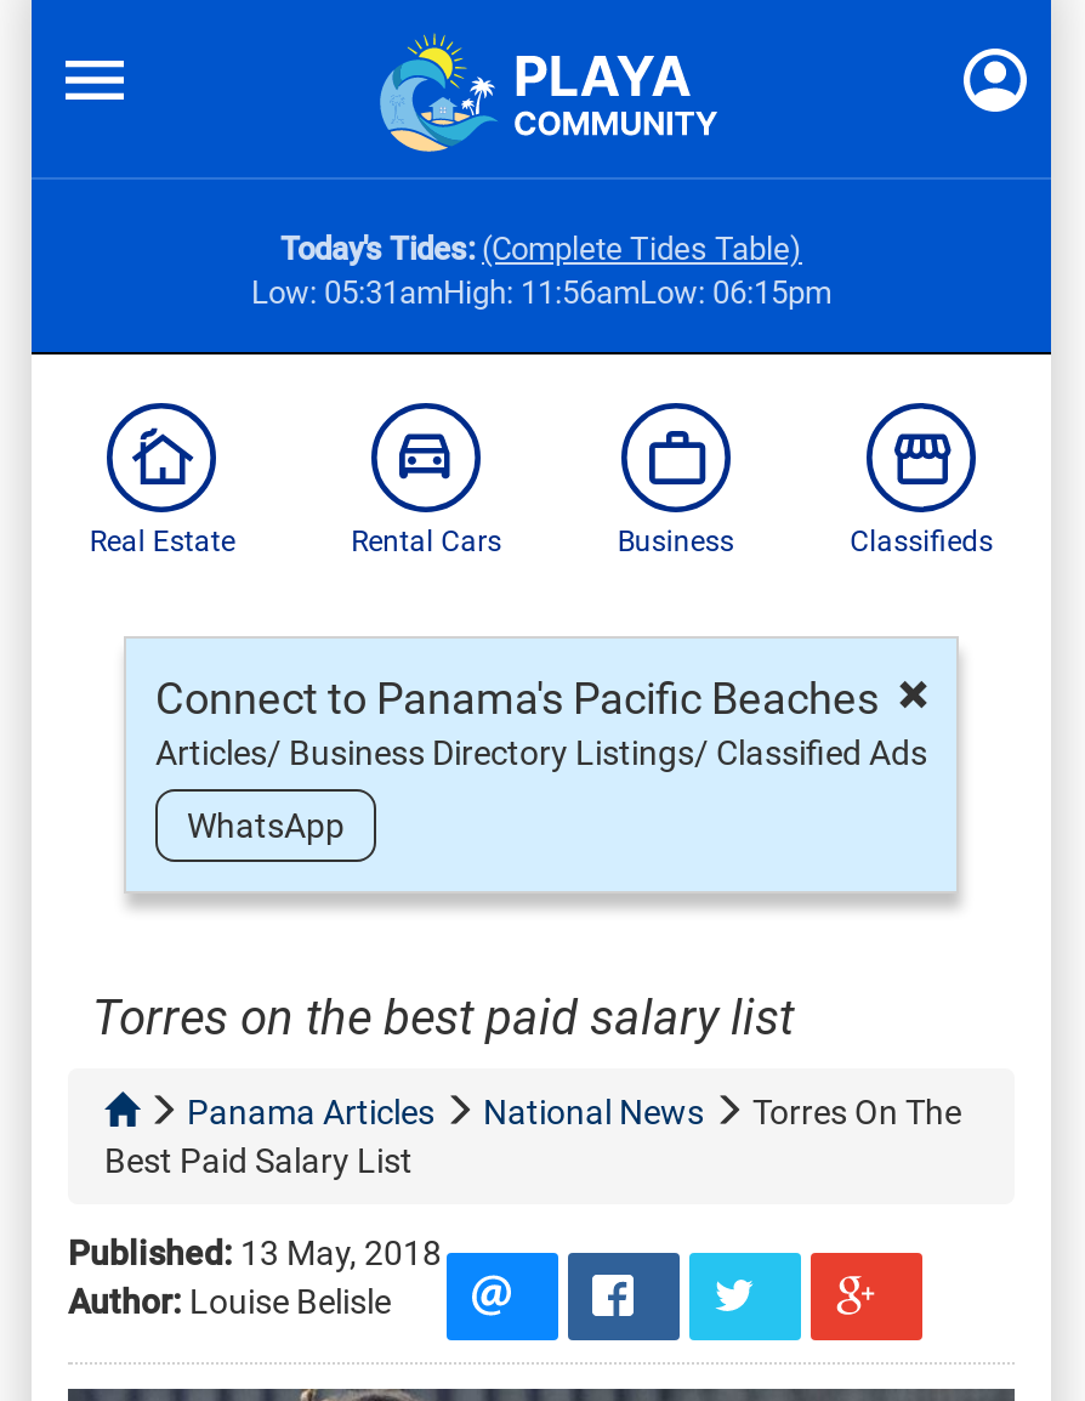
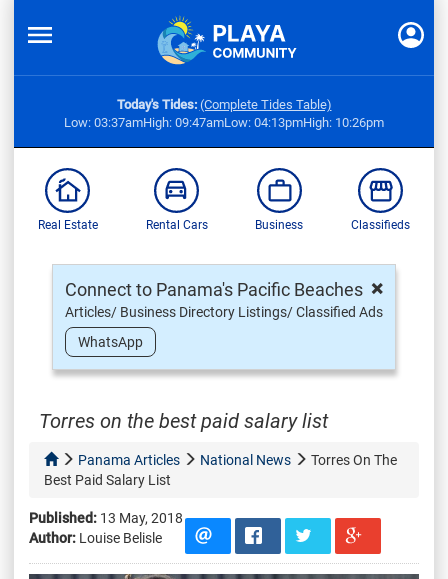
- Low: 05:31amHigh: 11:56amLow: 06:15pm
+ Low: 03:37amHigh: 09:47am Low: 04:13pmHigh: 10:26pm
